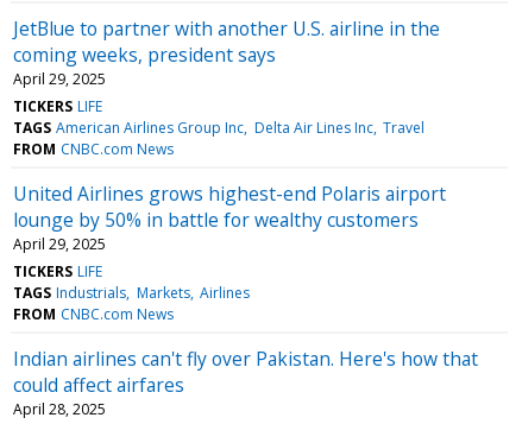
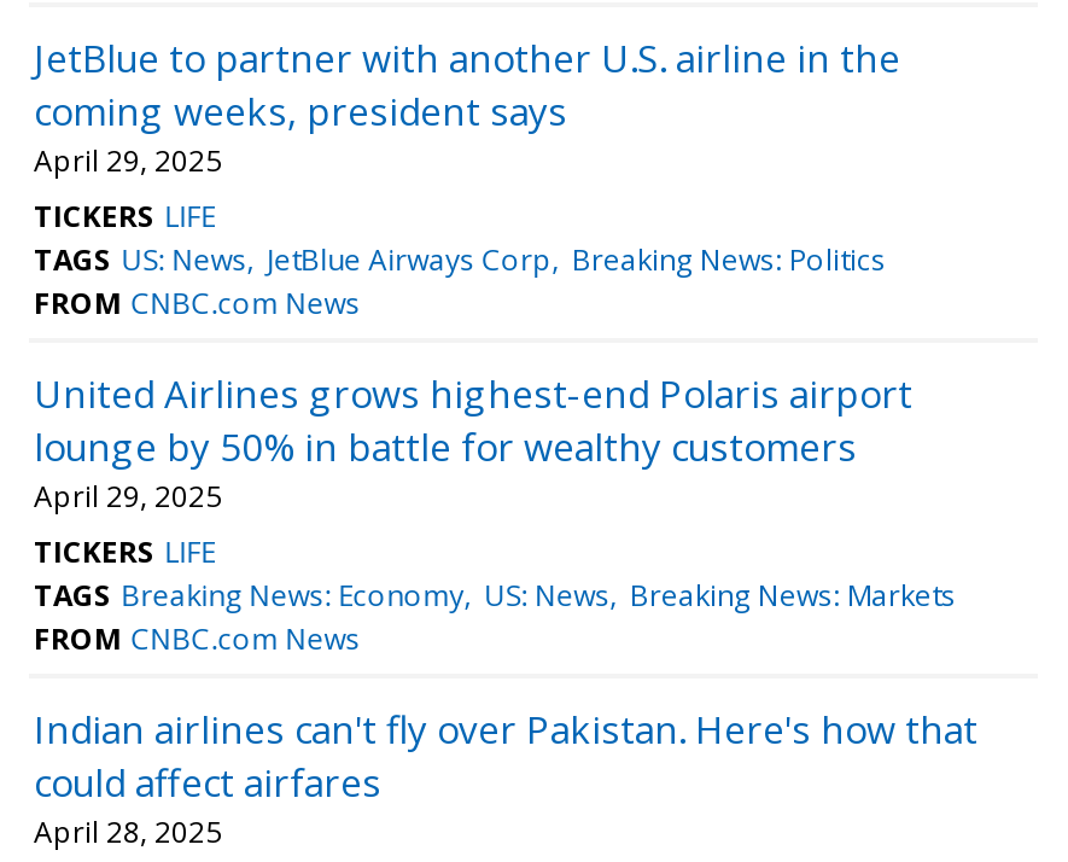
- TAGS American Airlines Group Inc Delta Air Lines Inc Travel
+ TAGS US: News JetBlue Airways Corp Breaking News: Politics

- TAGS Industrials Markets Airlines
+ TAGS Breaking News: Economy US: News Breaking News: Markets
